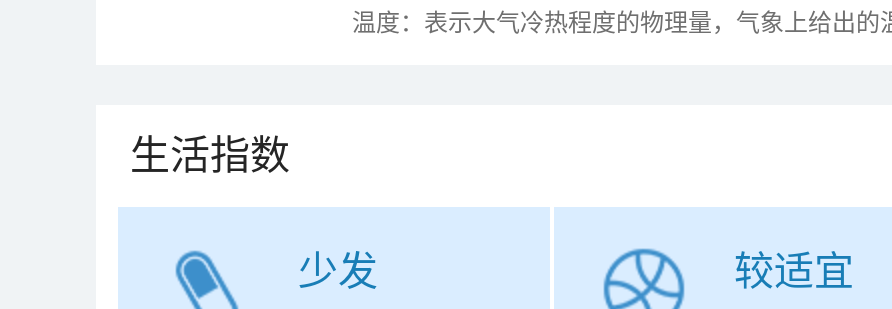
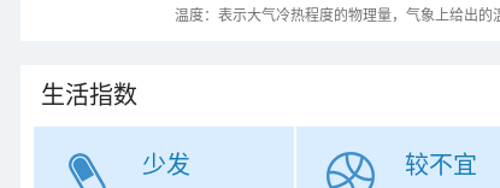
- 较适宜
+ 较不宜
